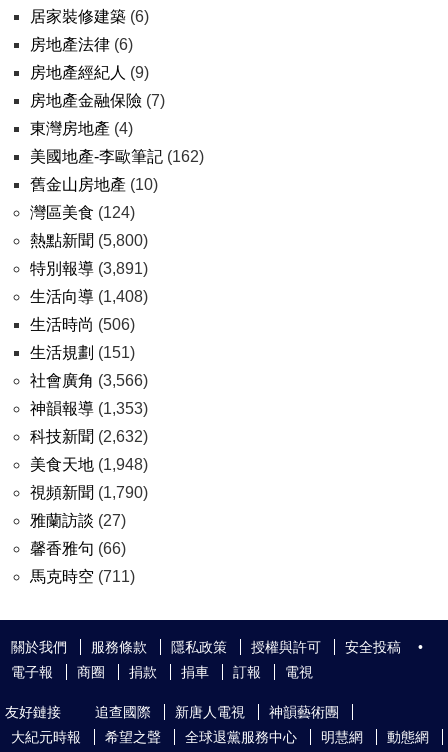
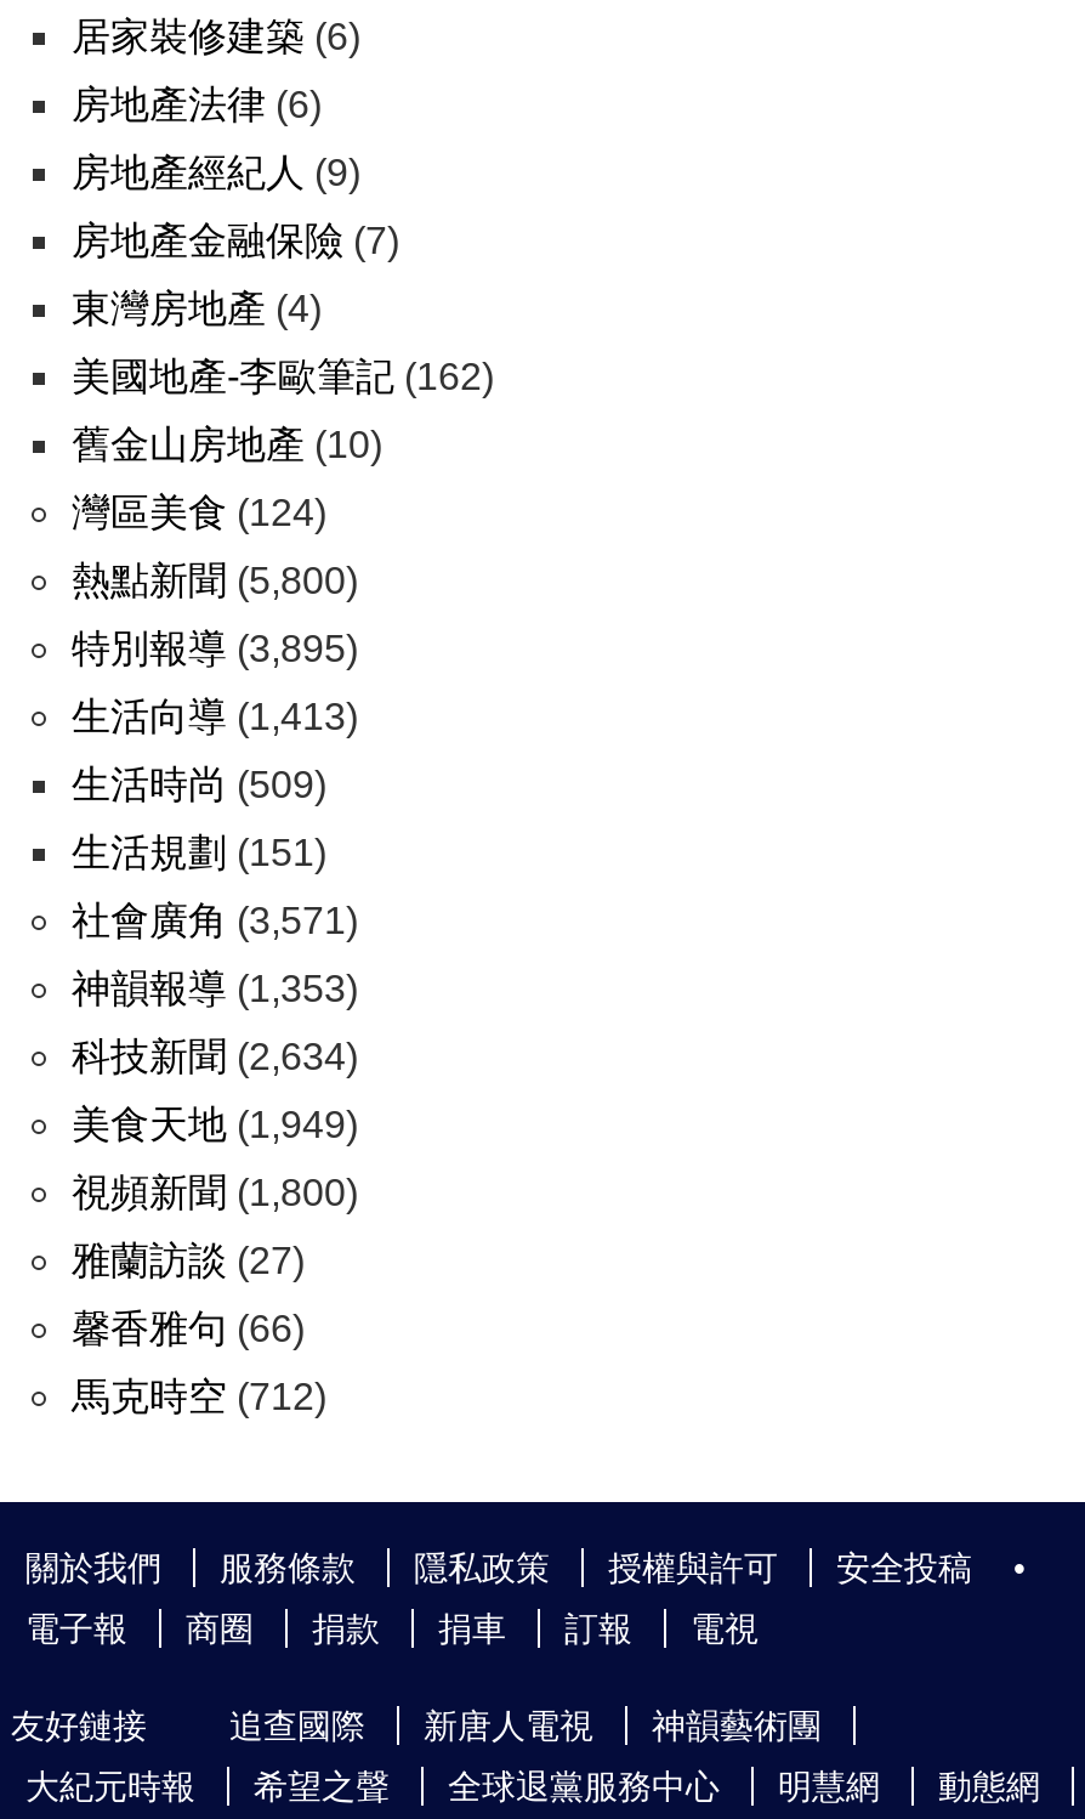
- 特別報導(3,891)
+ 特別報導(3,895)

- 生活向導(1,408)
+ 生活向導(1,413)

- 生活時尚(506)
+ 生活時尚(509)

- 社會廣角(3,566)
+ 社會廣角(3,571)

- 科技新聞(2,632)
+ 科技新聞(2,634)

- 美食天地(1,948)
+ 美食天地(1,949)

- 視頻新聞(1,790)
+ 視頻新聞(1,800)

- 馬克時空(711)
+ 馬克時空(712)
